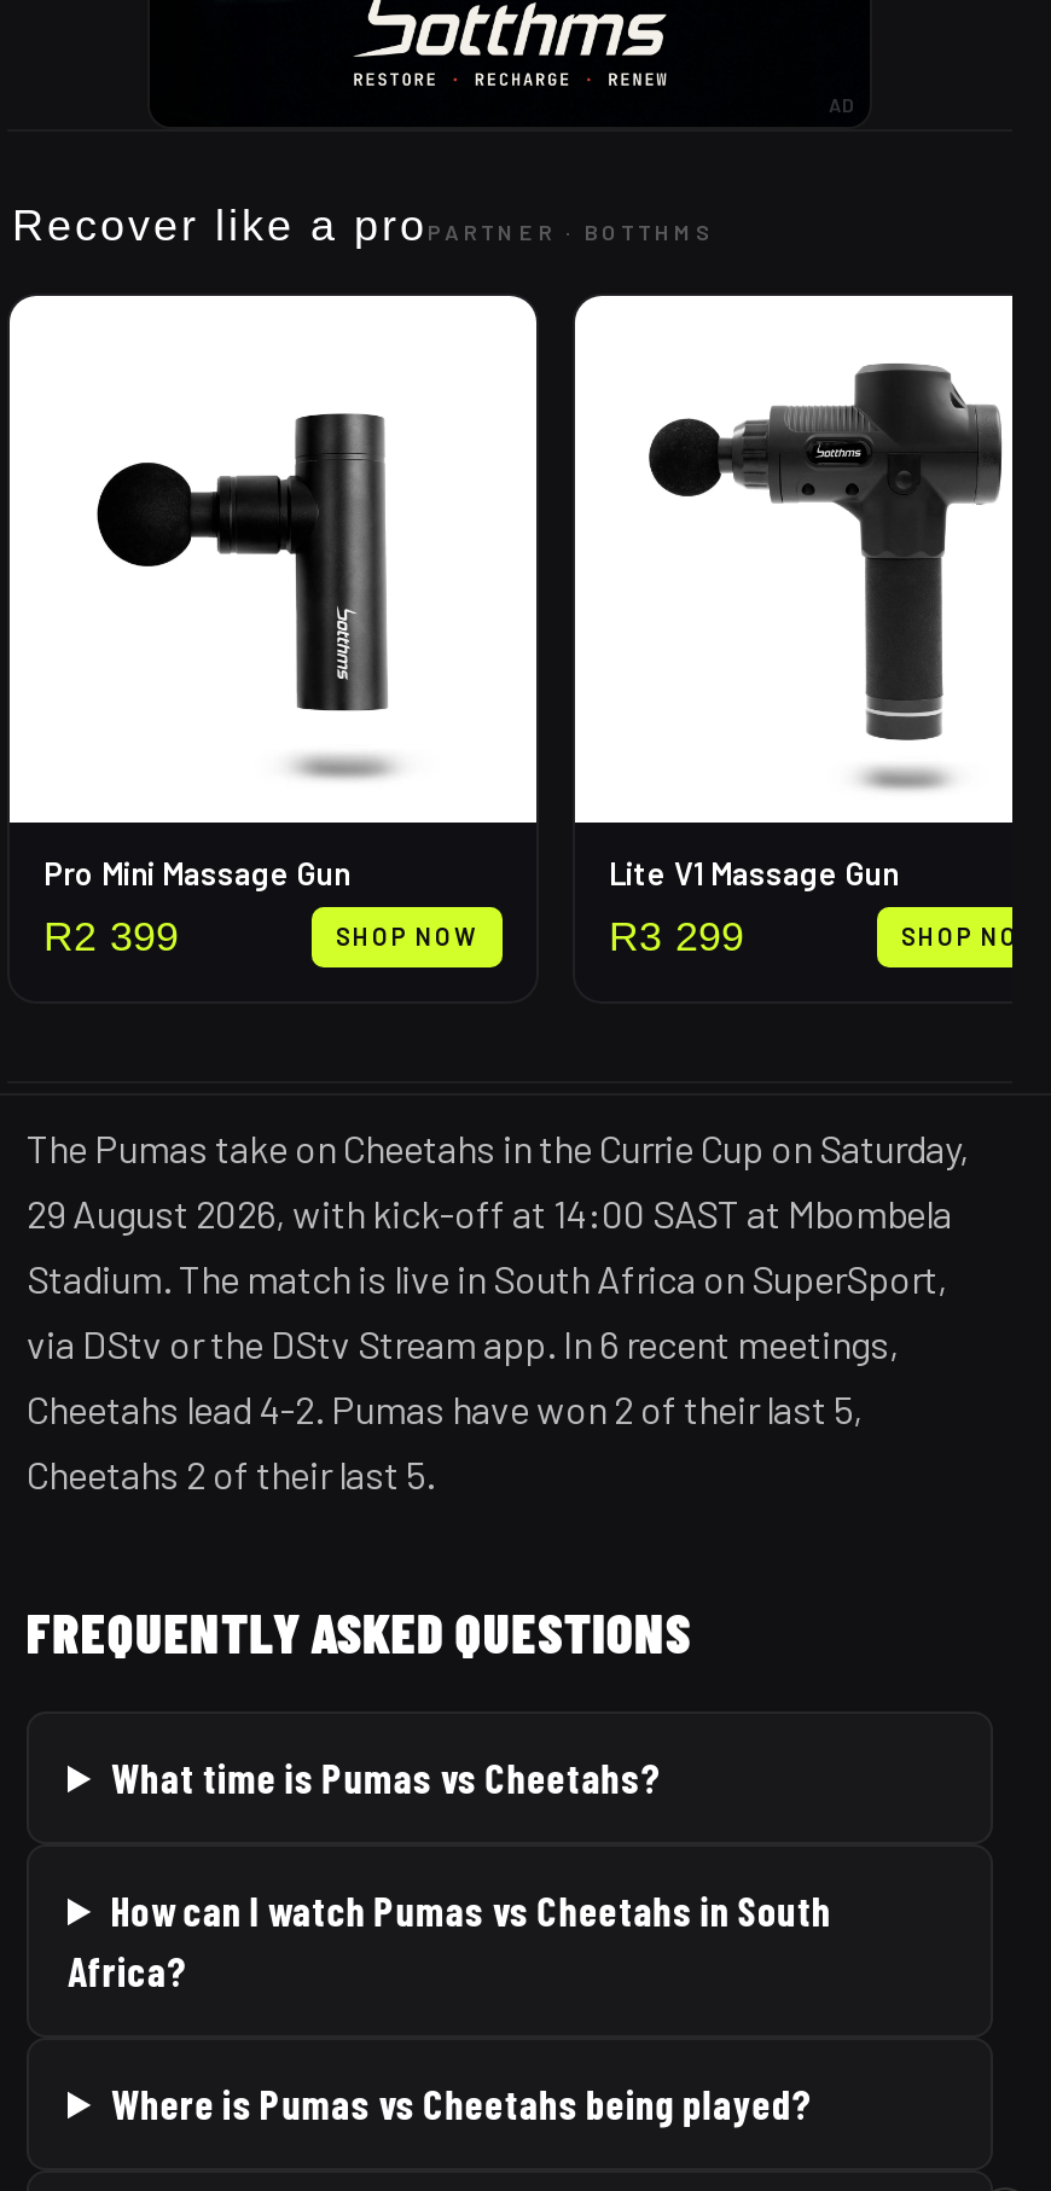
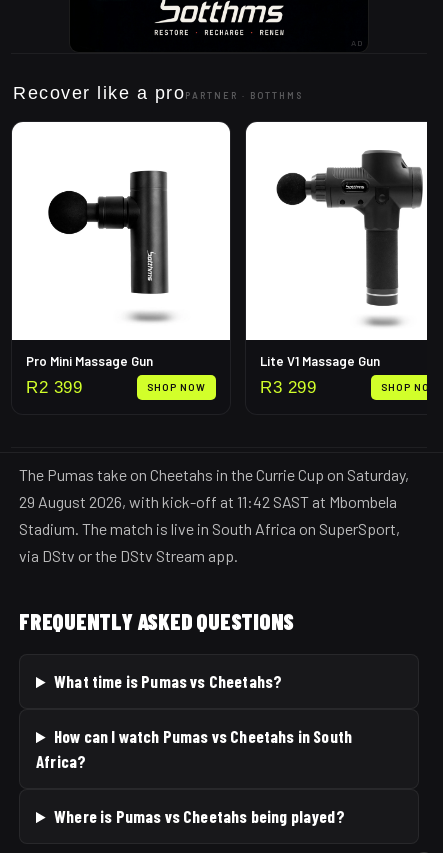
- 29 August 2026, with kick-off at 14:00 SAST at Mbombela
+ 29 August 2026, with kick-off at 11:42 SAST at Mbombela

- via DStv or the DStv Stream app. In 6 recent meetings,
- Cheetahs lead 4-2. Pumas have won 2 of their last 5,
- Cheetahs 2 of their last 5.
+ via DStv or the DStv Stream app.
